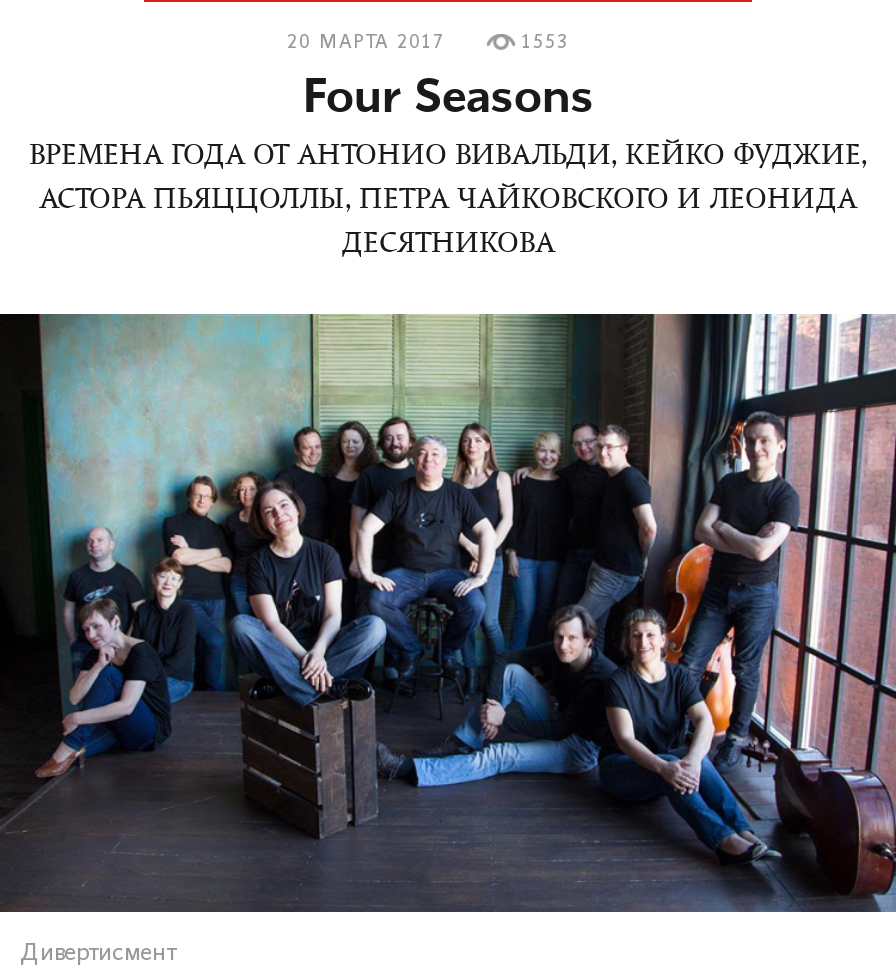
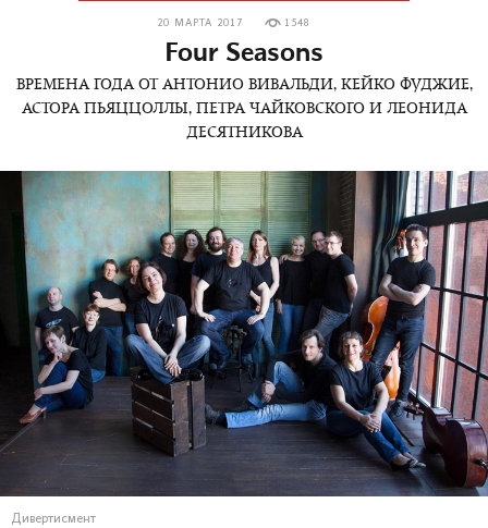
- 1553
+ 1548
